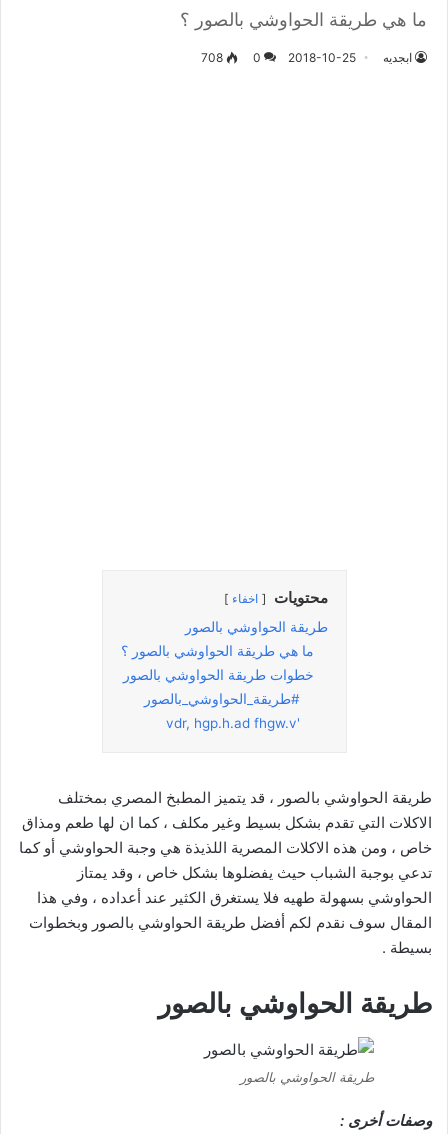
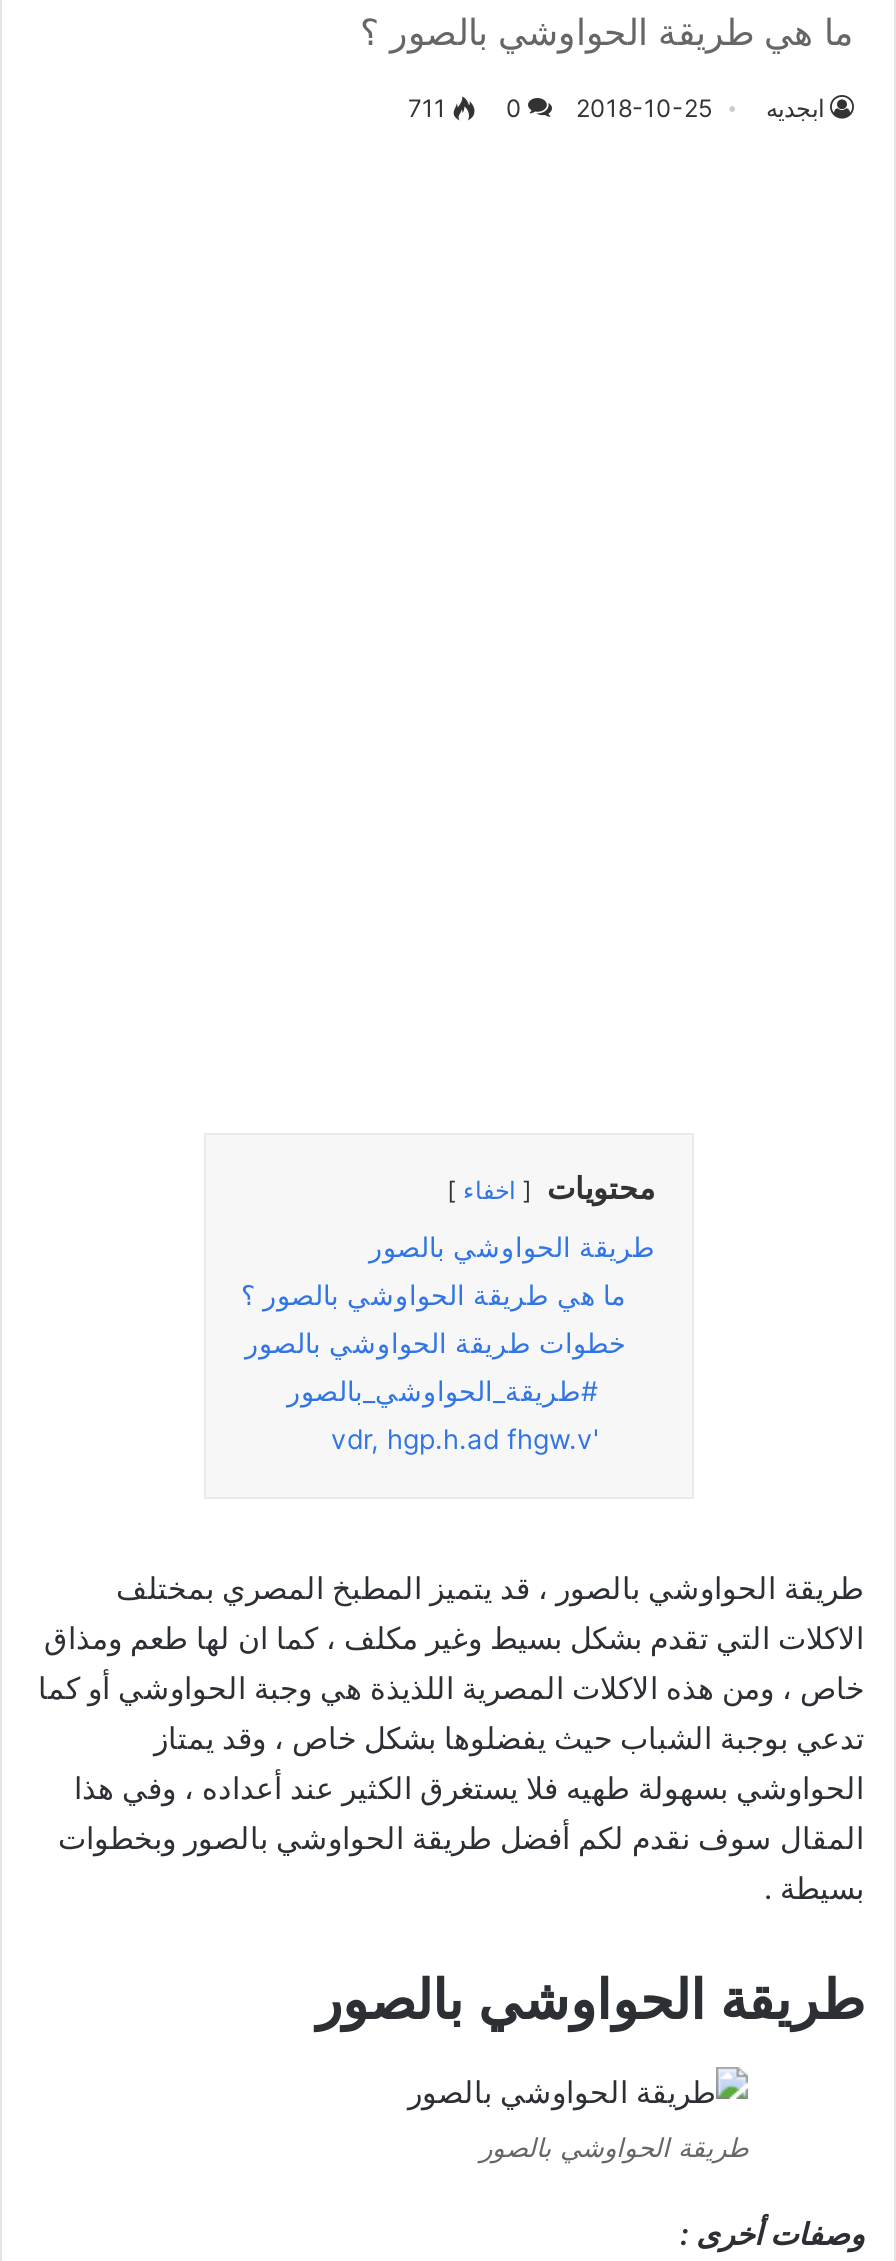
- ابجديه 2018-10-25 0 708
+ ابجديه 2018-10-25 0 711
